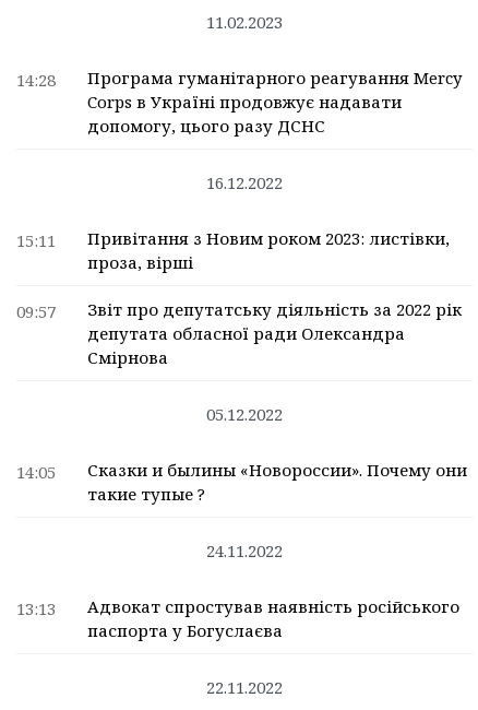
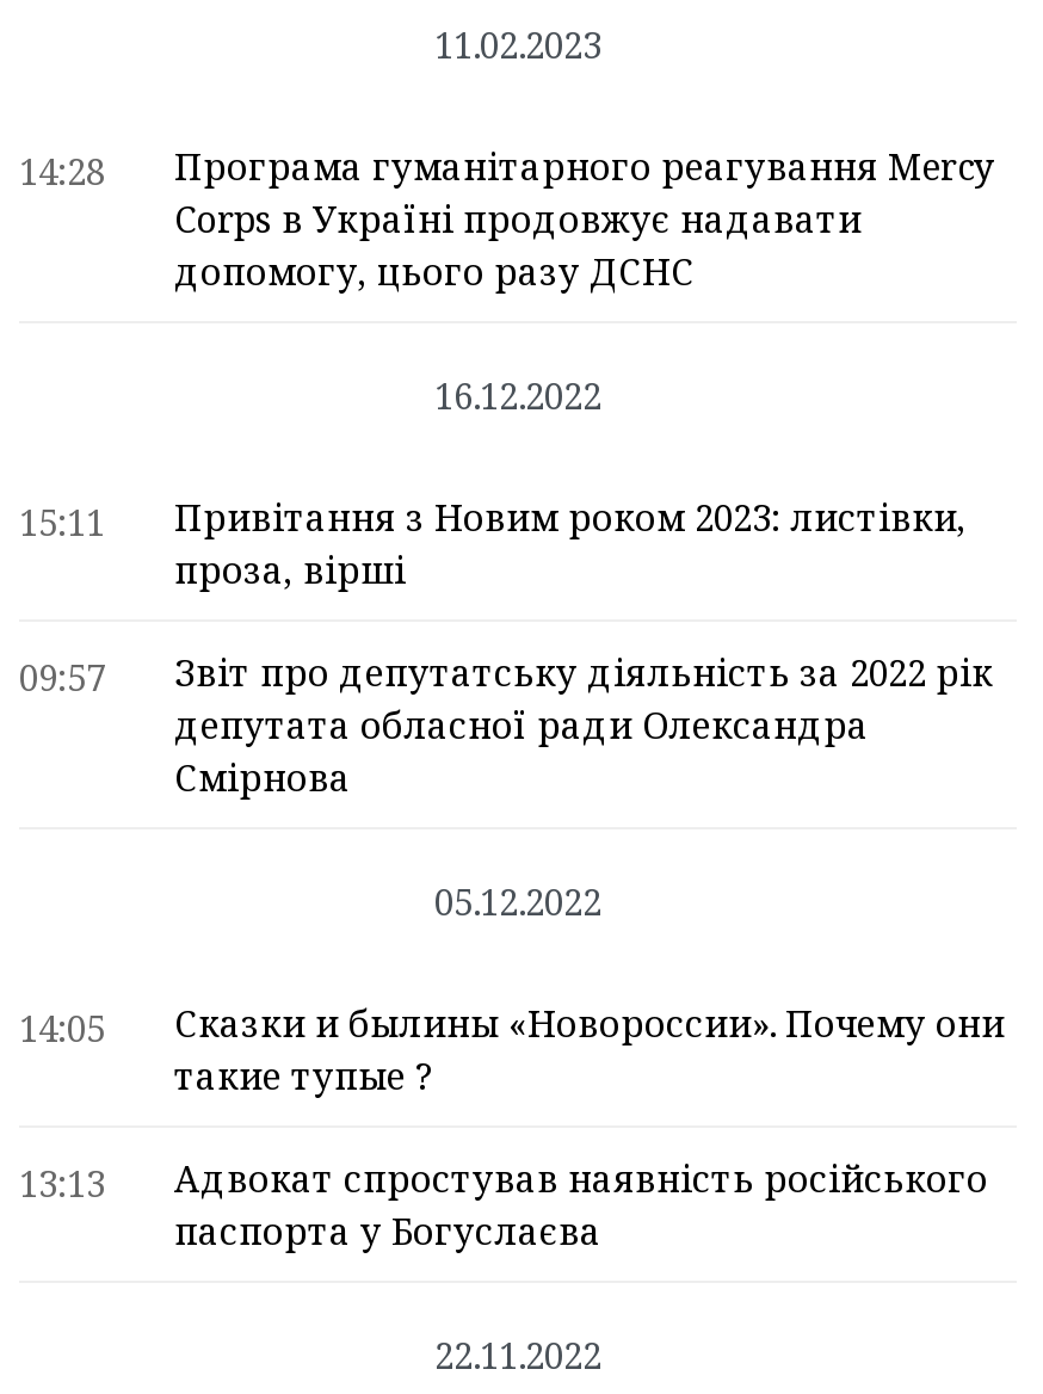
- 24.11.2022
